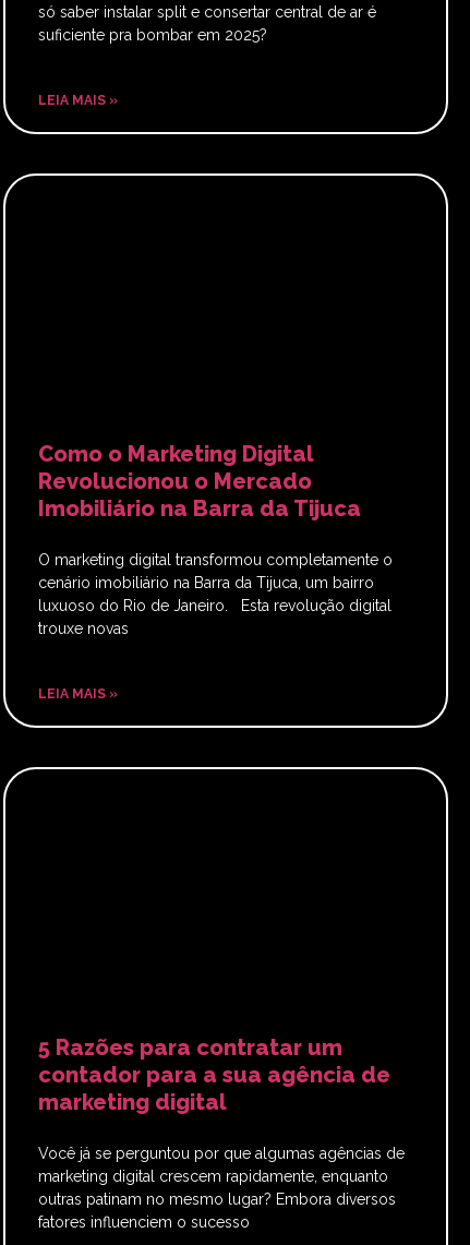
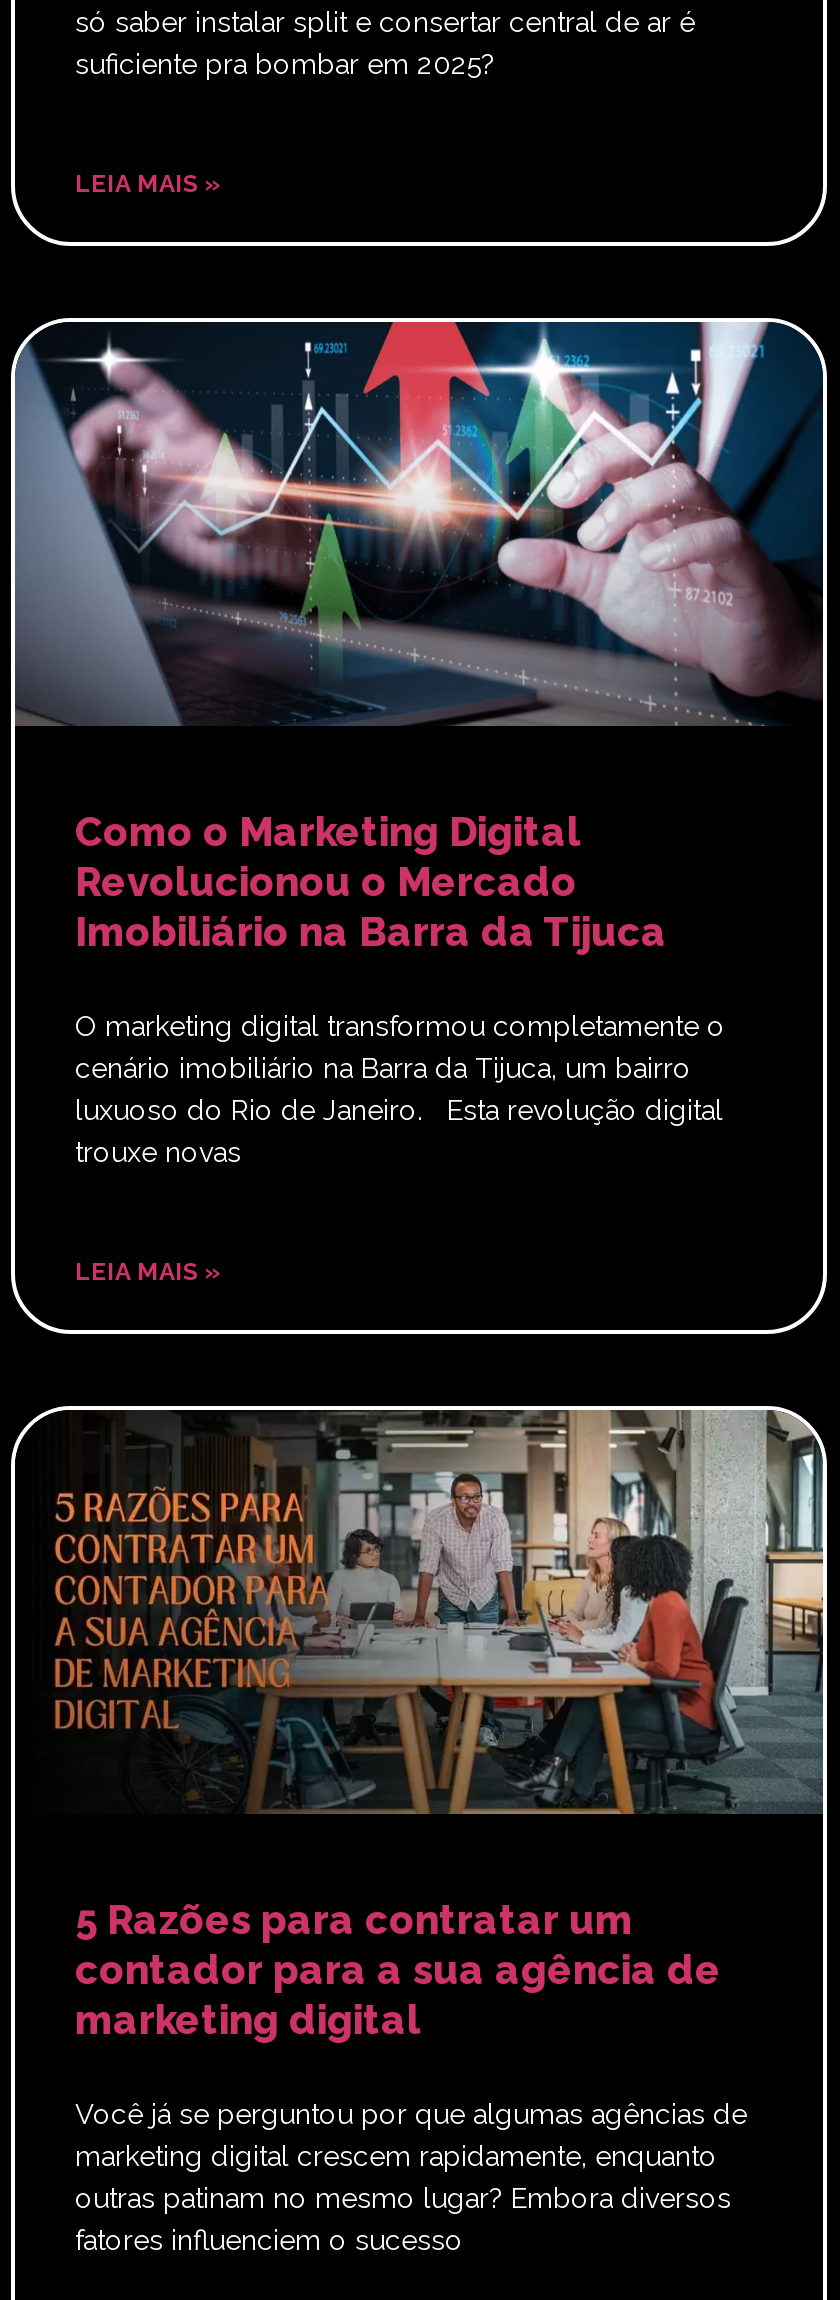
+ [image]

+ [image]
